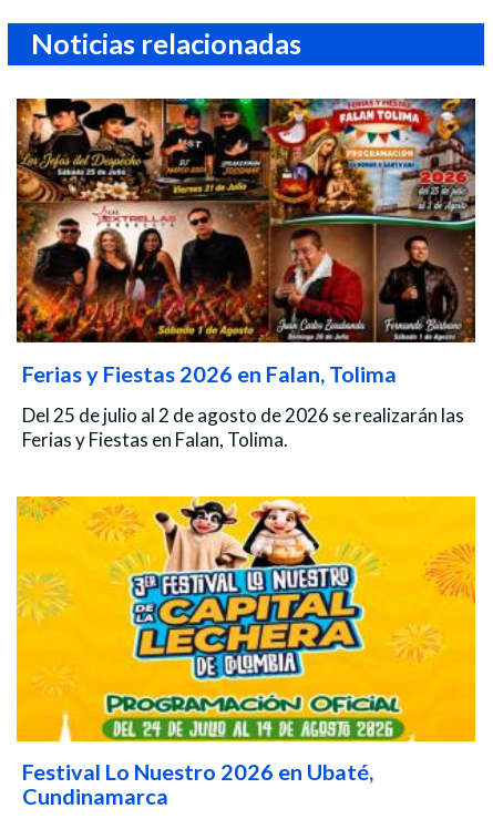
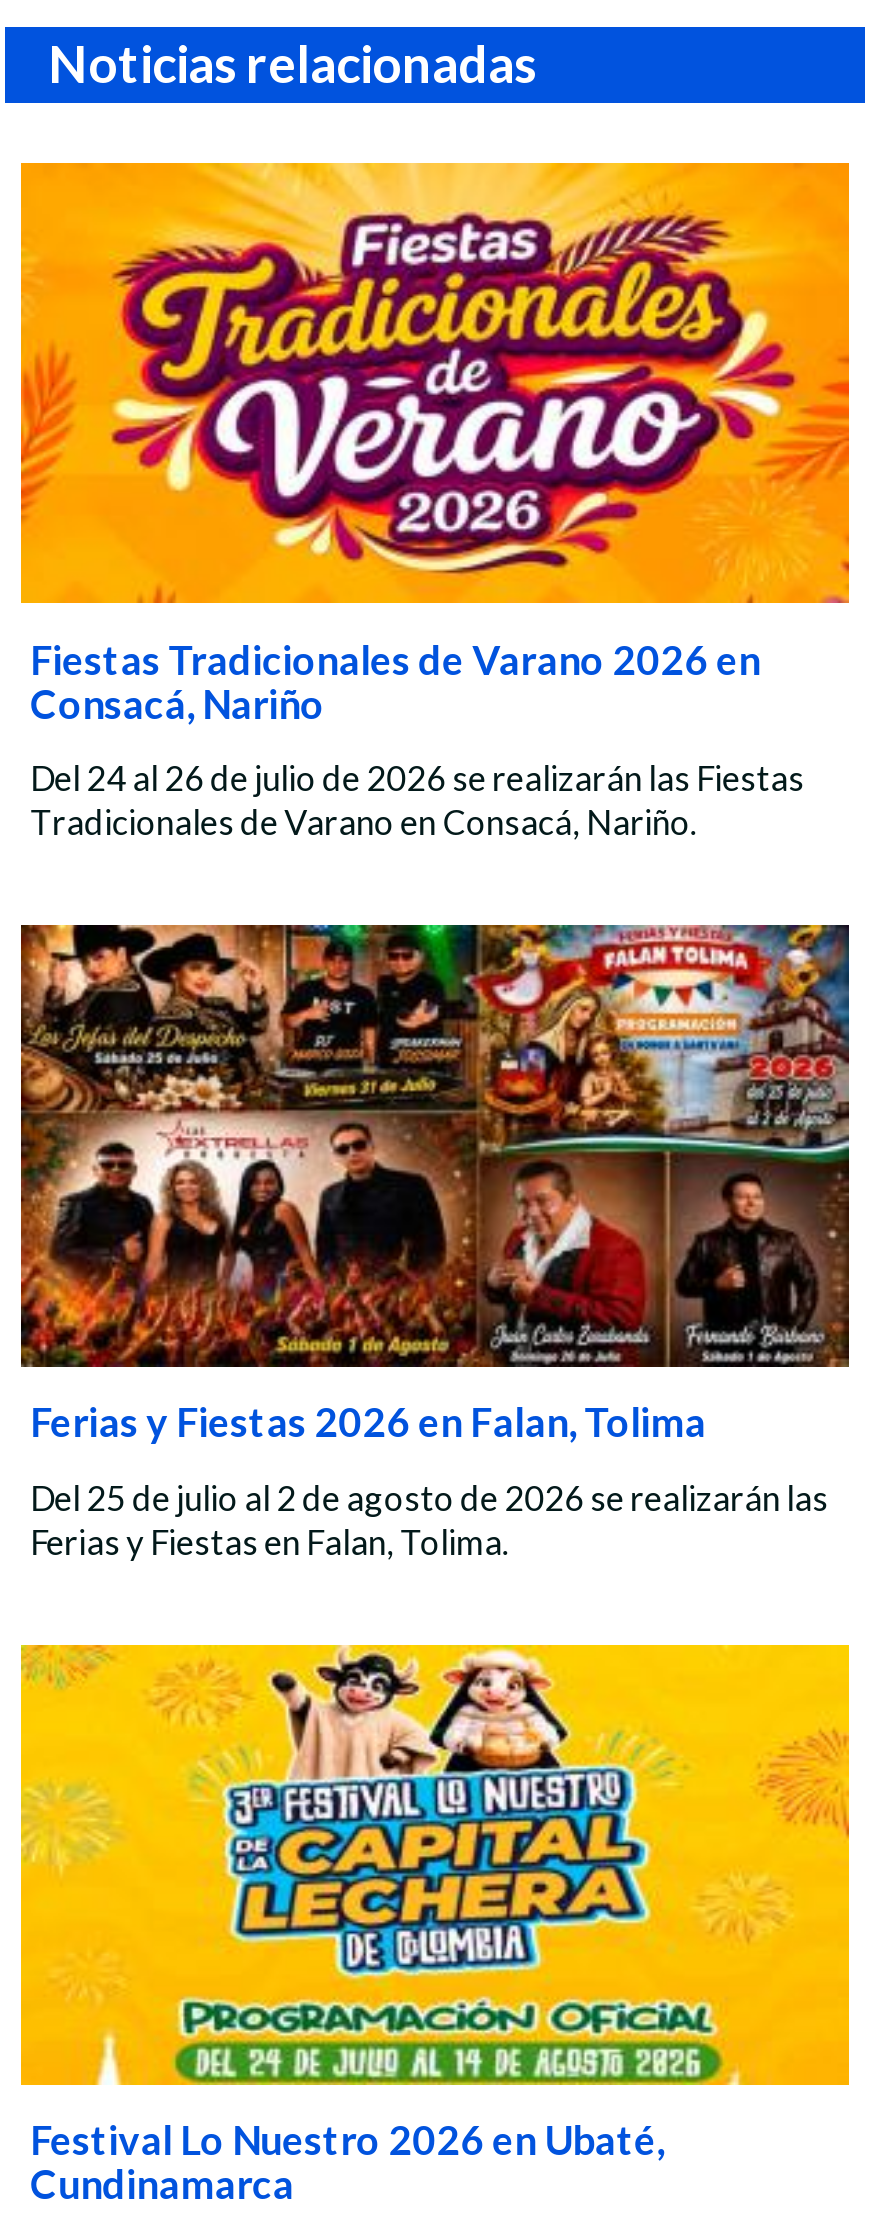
+ [image]
+ Fiestas Tradicionales de Varano 2026 en
+ Consacá, Nariño
+ Del 24 al 26 de julio de 2026 se realizarán las Fiestas
+ Tradicionales de Varano en Consacá, Nariño.
